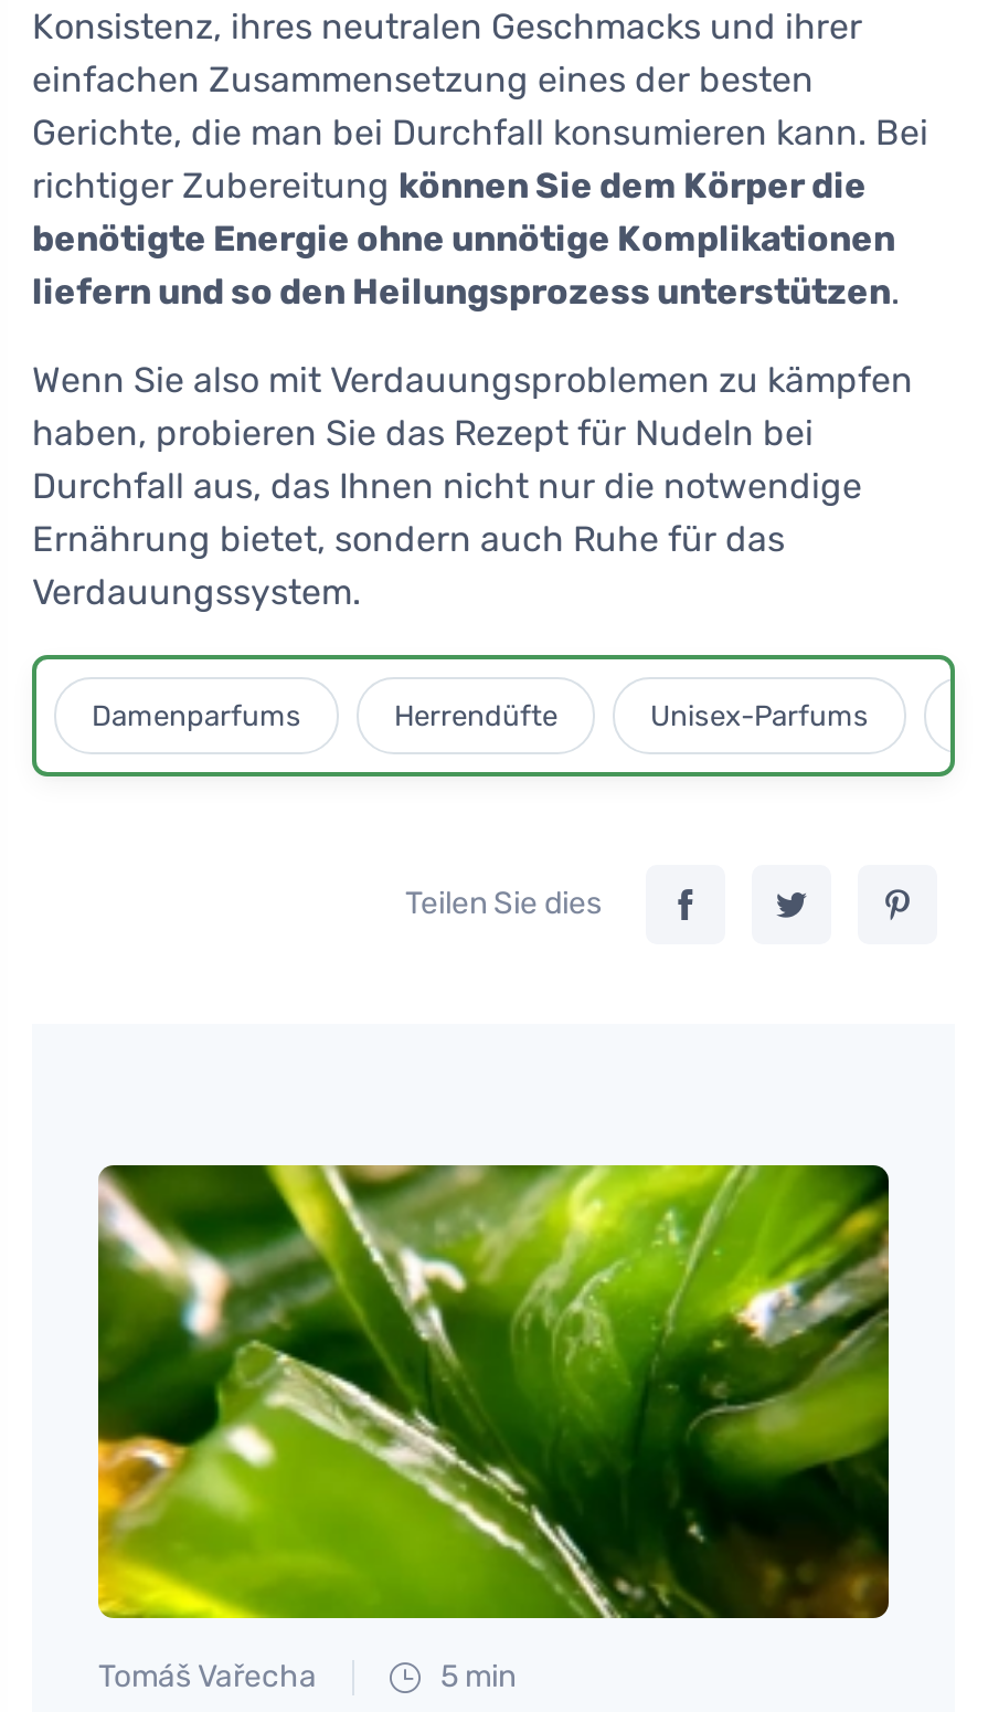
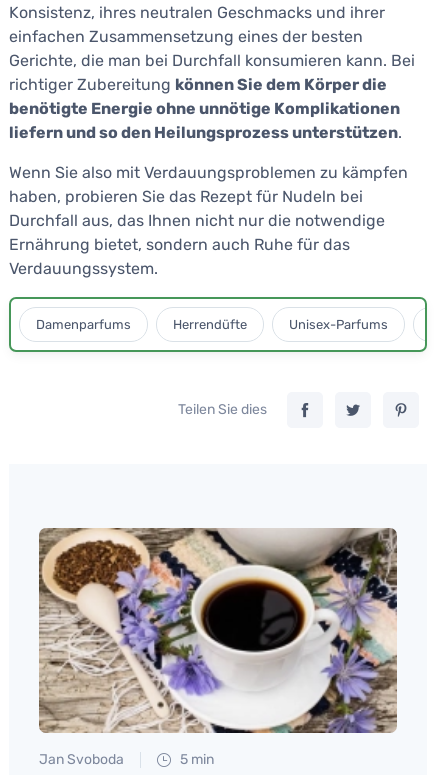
- [image]
- Tomáš Vařecha
+ [image]
+ Jan Svoboda
